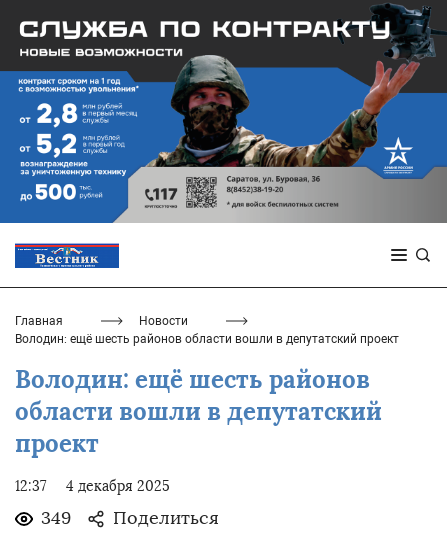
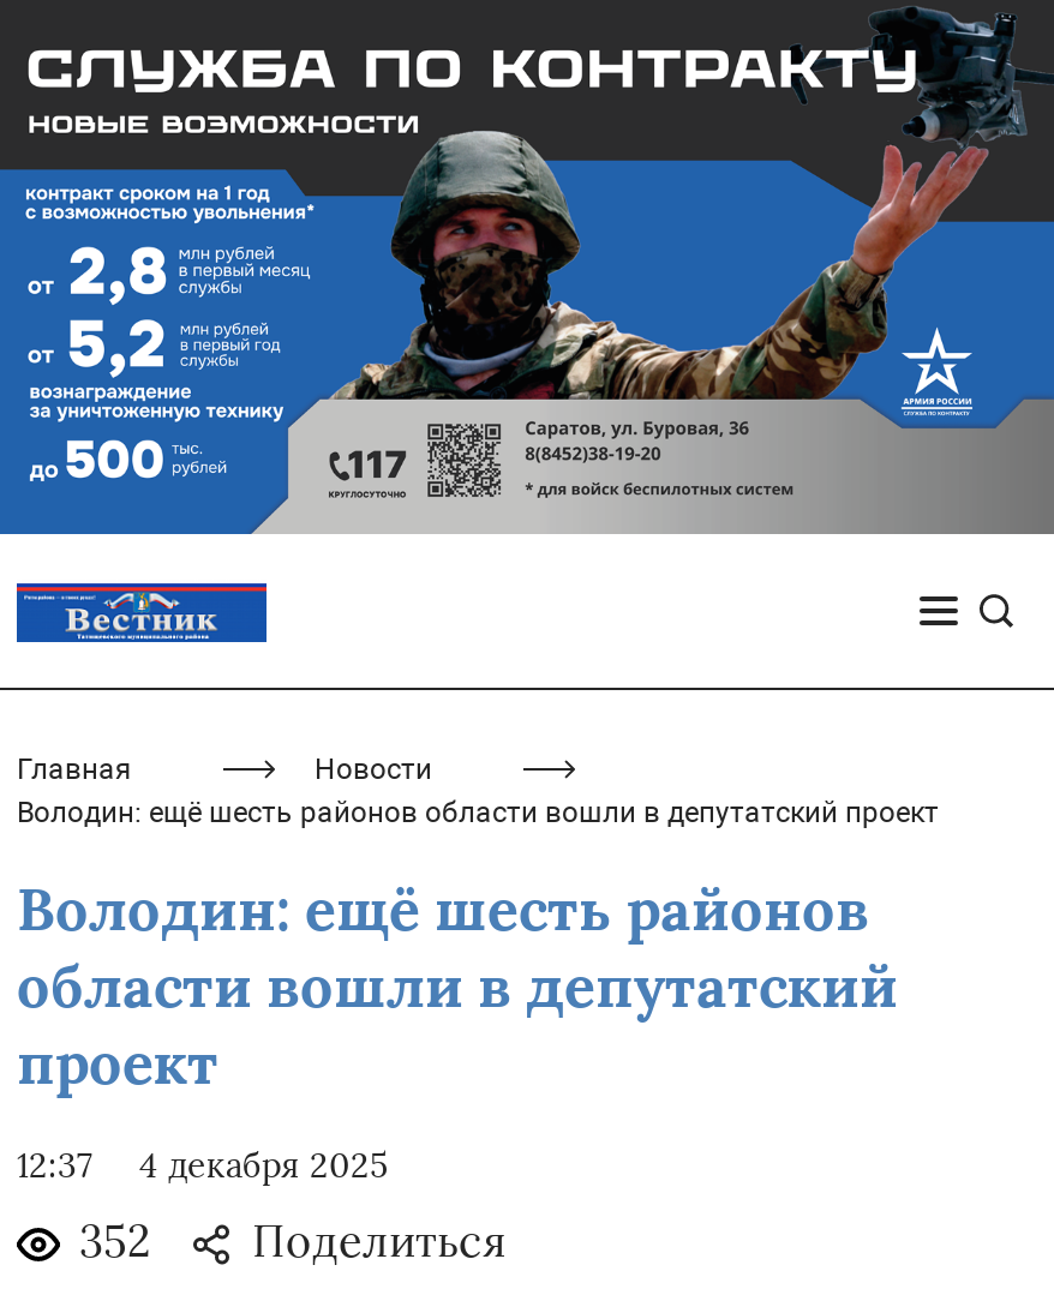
- 349 Поделиться
+ 352 Поделиться
